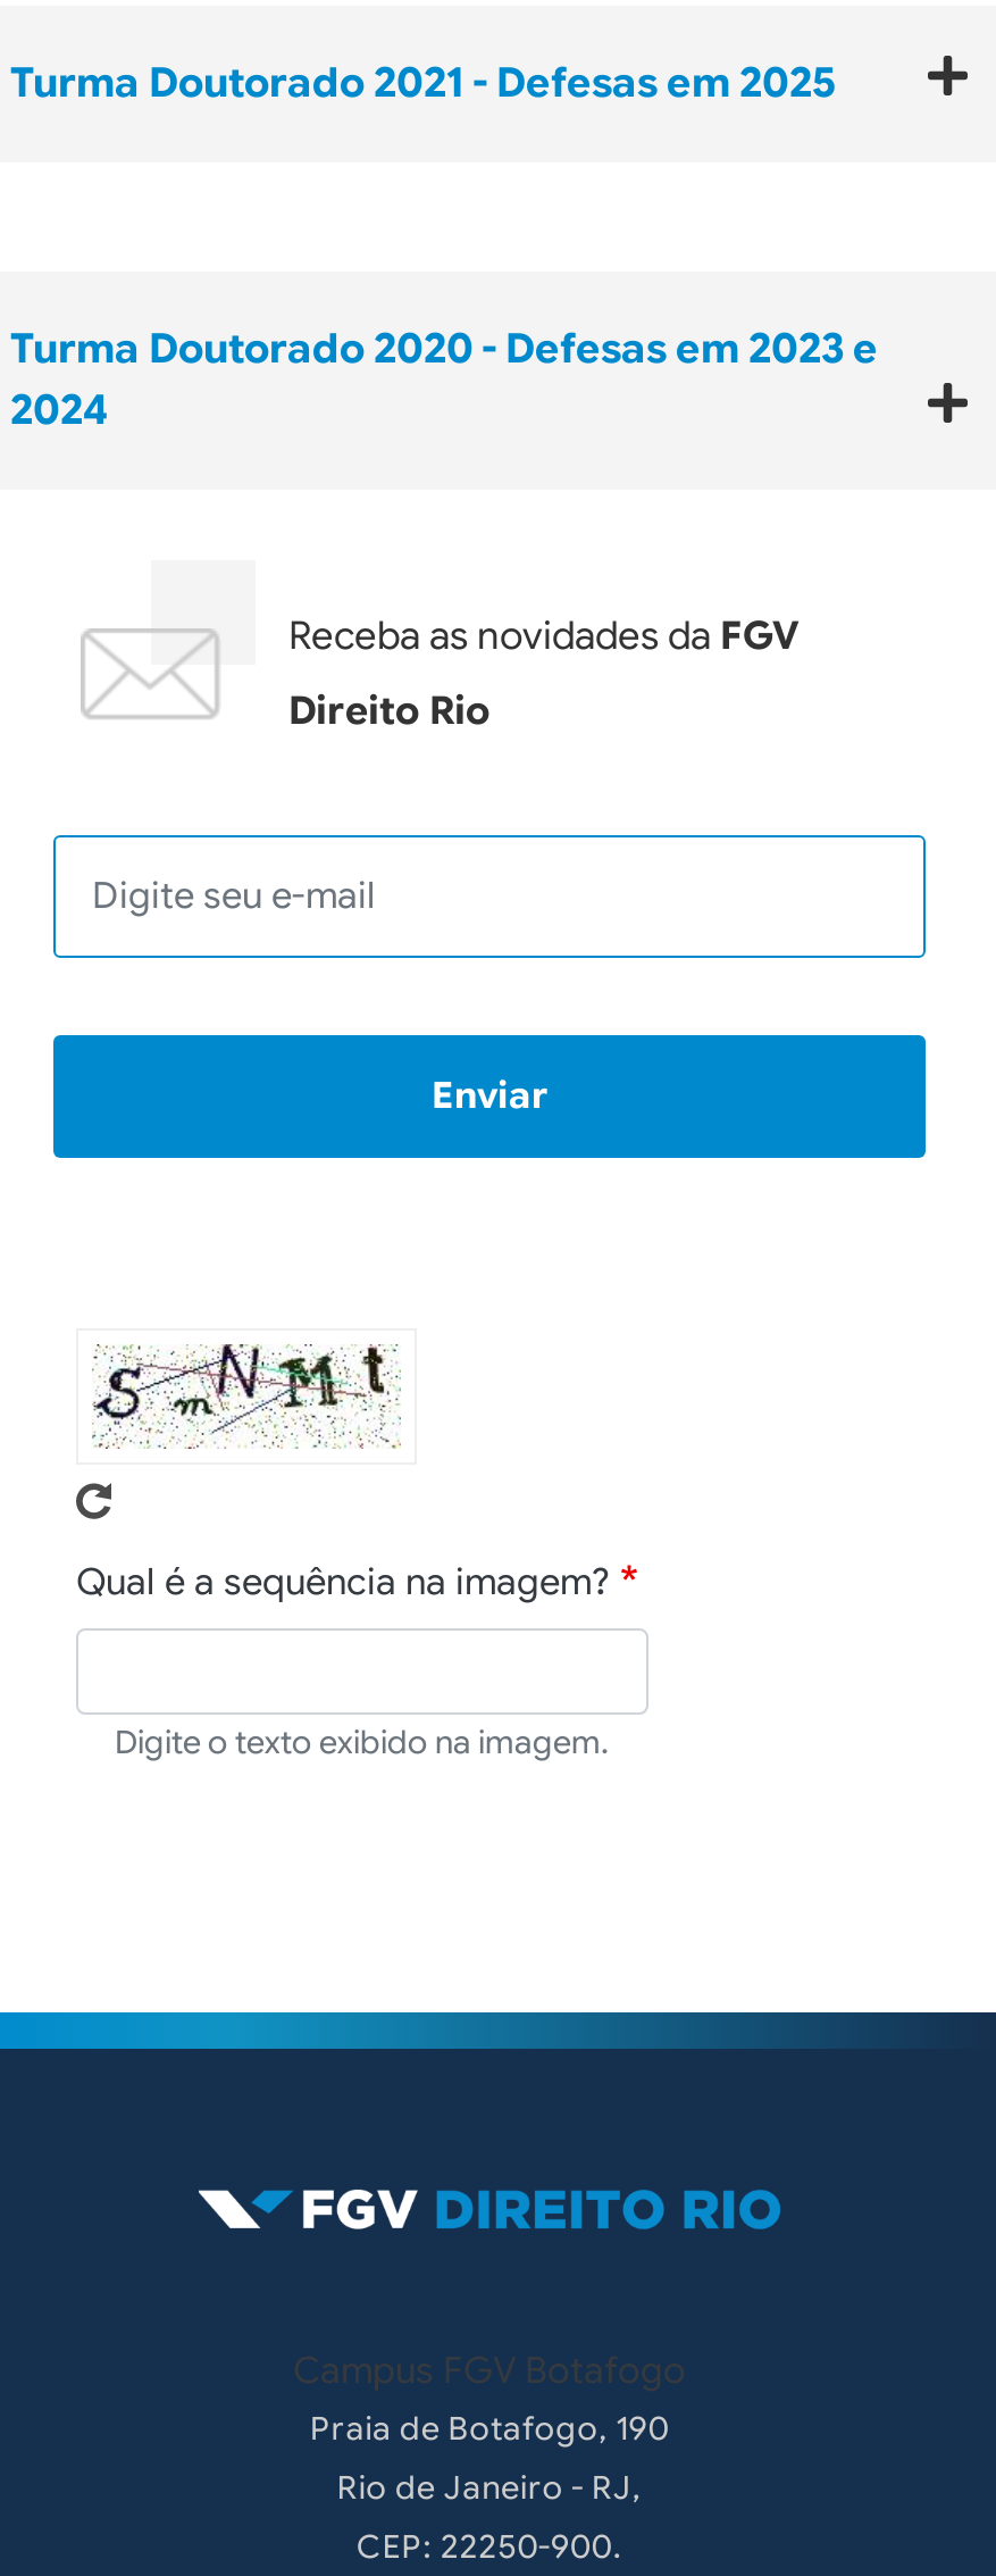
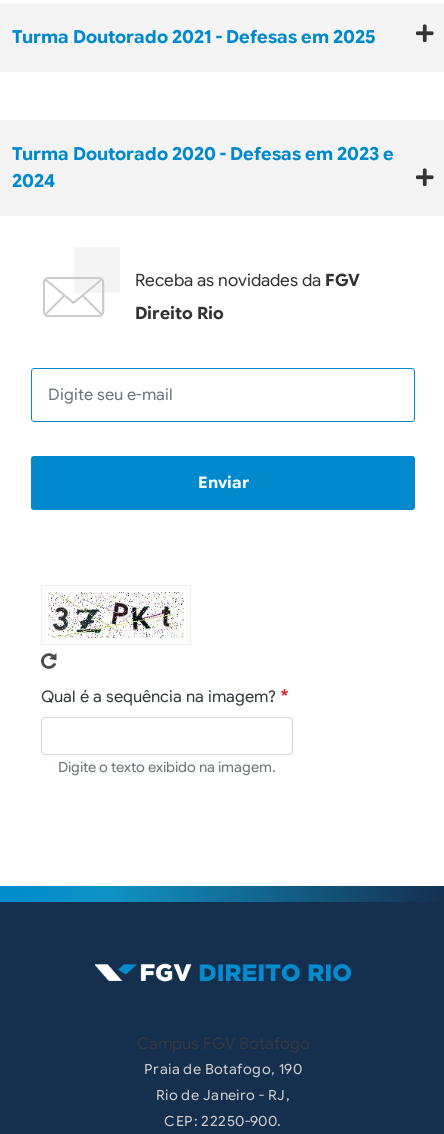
- [image]
+ [image]
